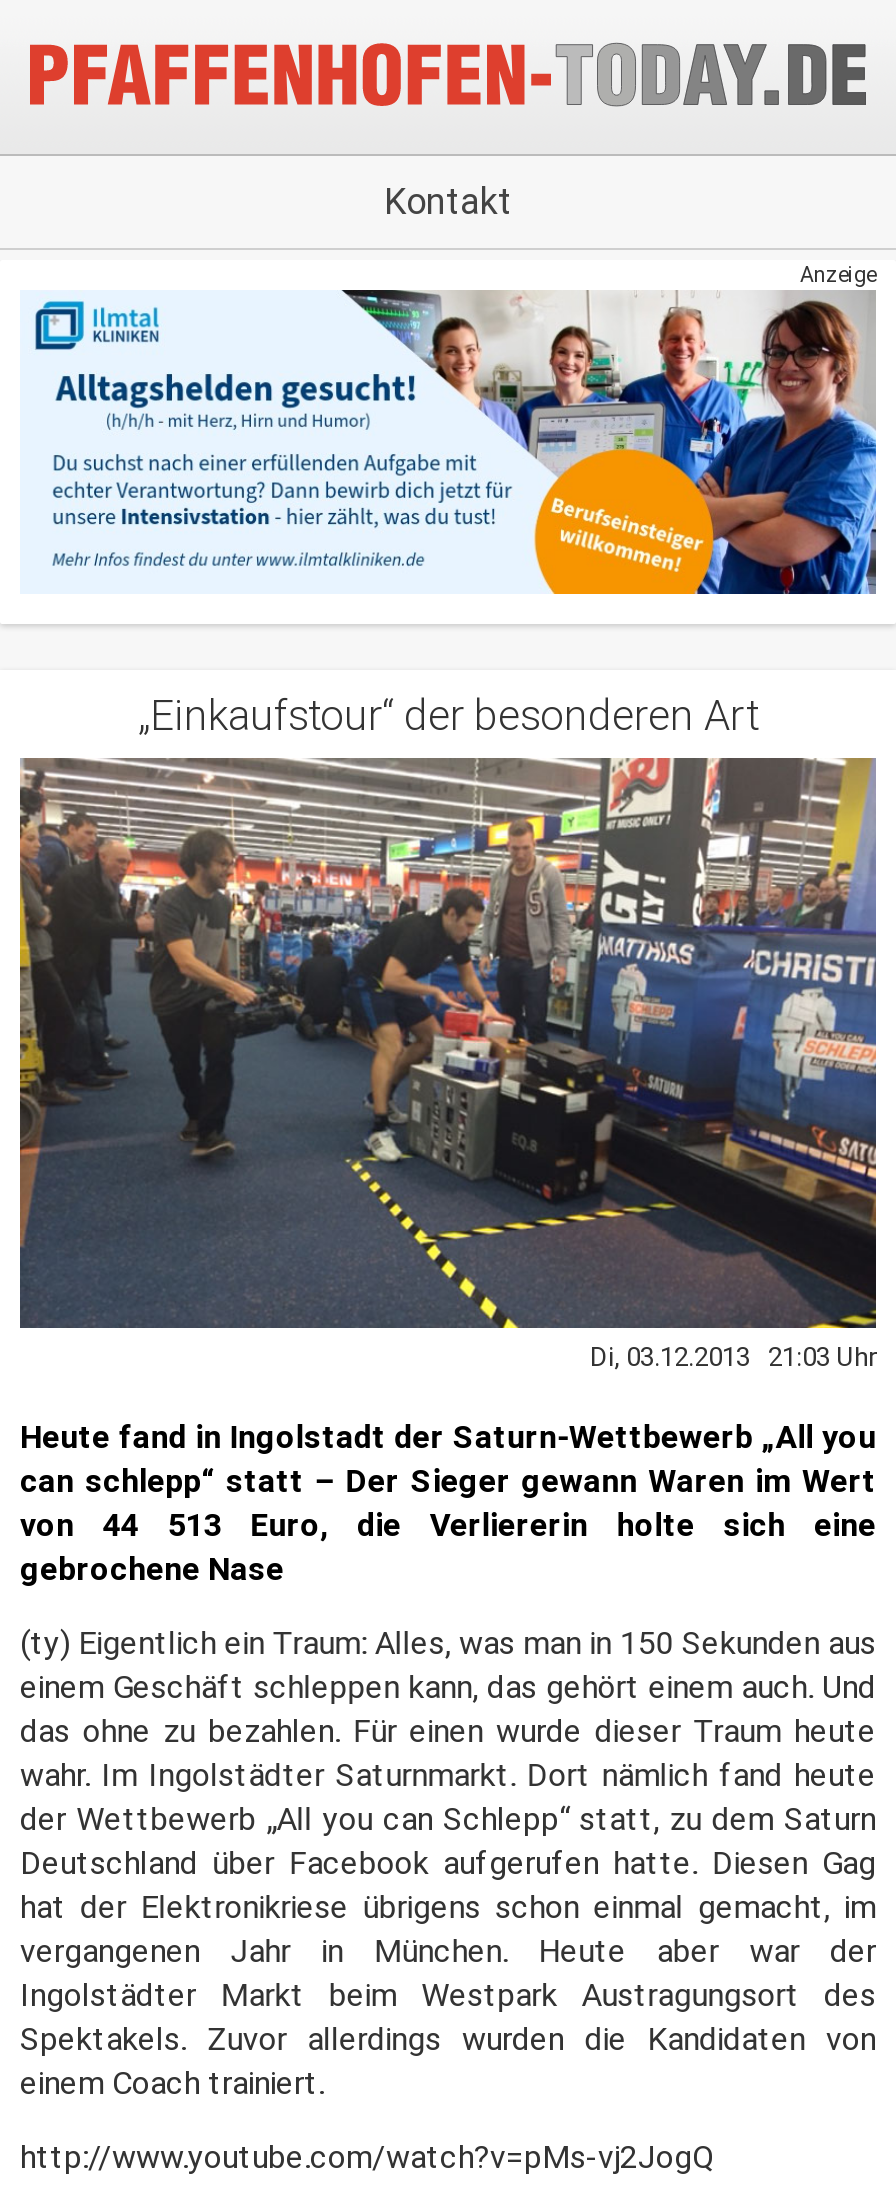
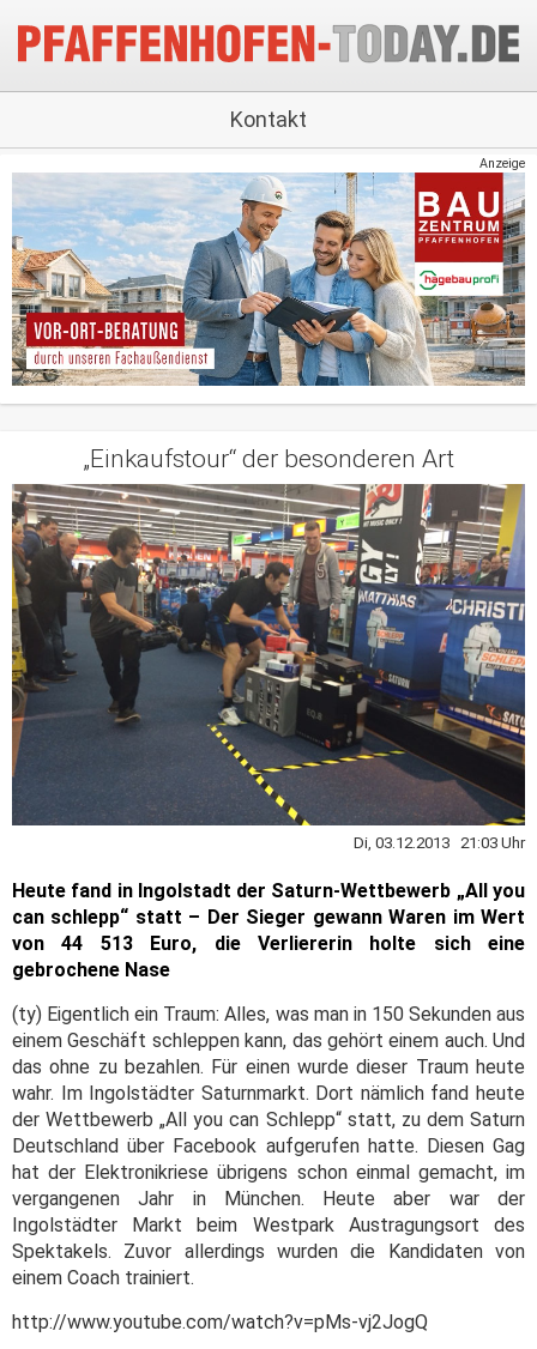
- [image]
+ [image]
